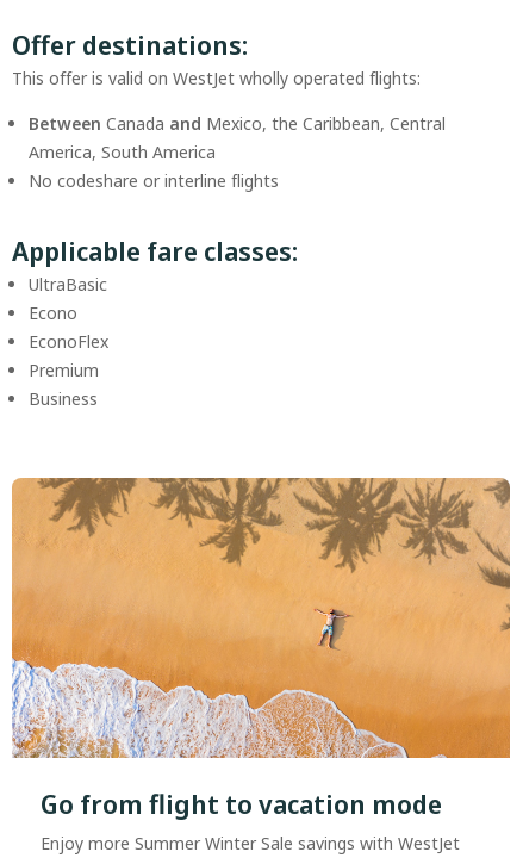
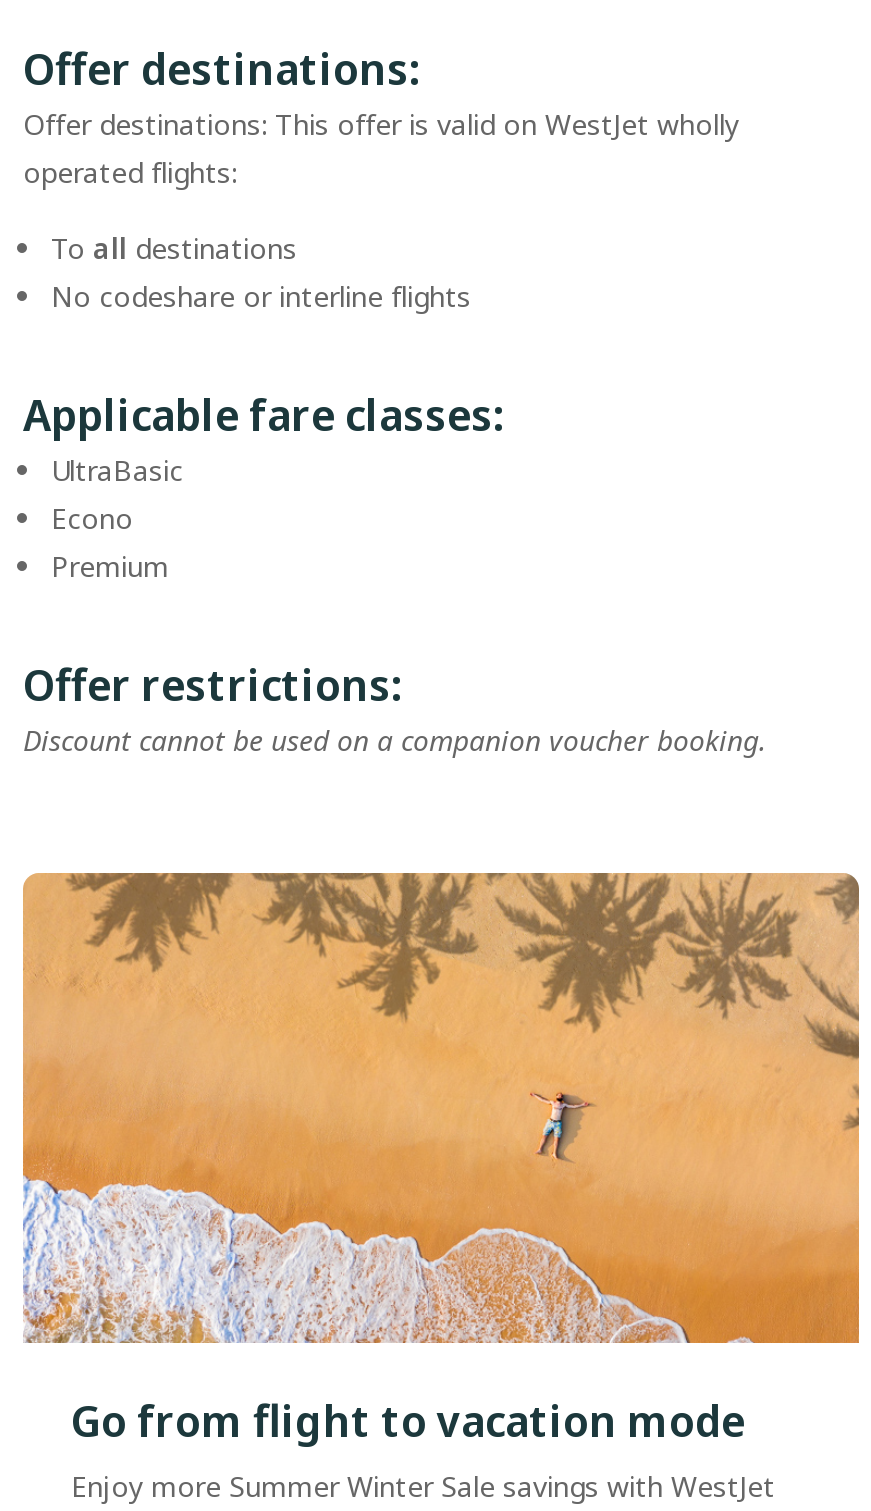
- This offer is valid on WestJet wholly operated flights:
+ Offer destinations: This offer is valid on WestJet wholly
+ operated flights:

- Between Canada and Mexico, the Caribbean, Central
- America, South America
+ To all destinations

- EconoFlex

moved up: Premium

- Business
+ Offer restrictions:
+ Discount cannot be used on a companion voucher booking.
